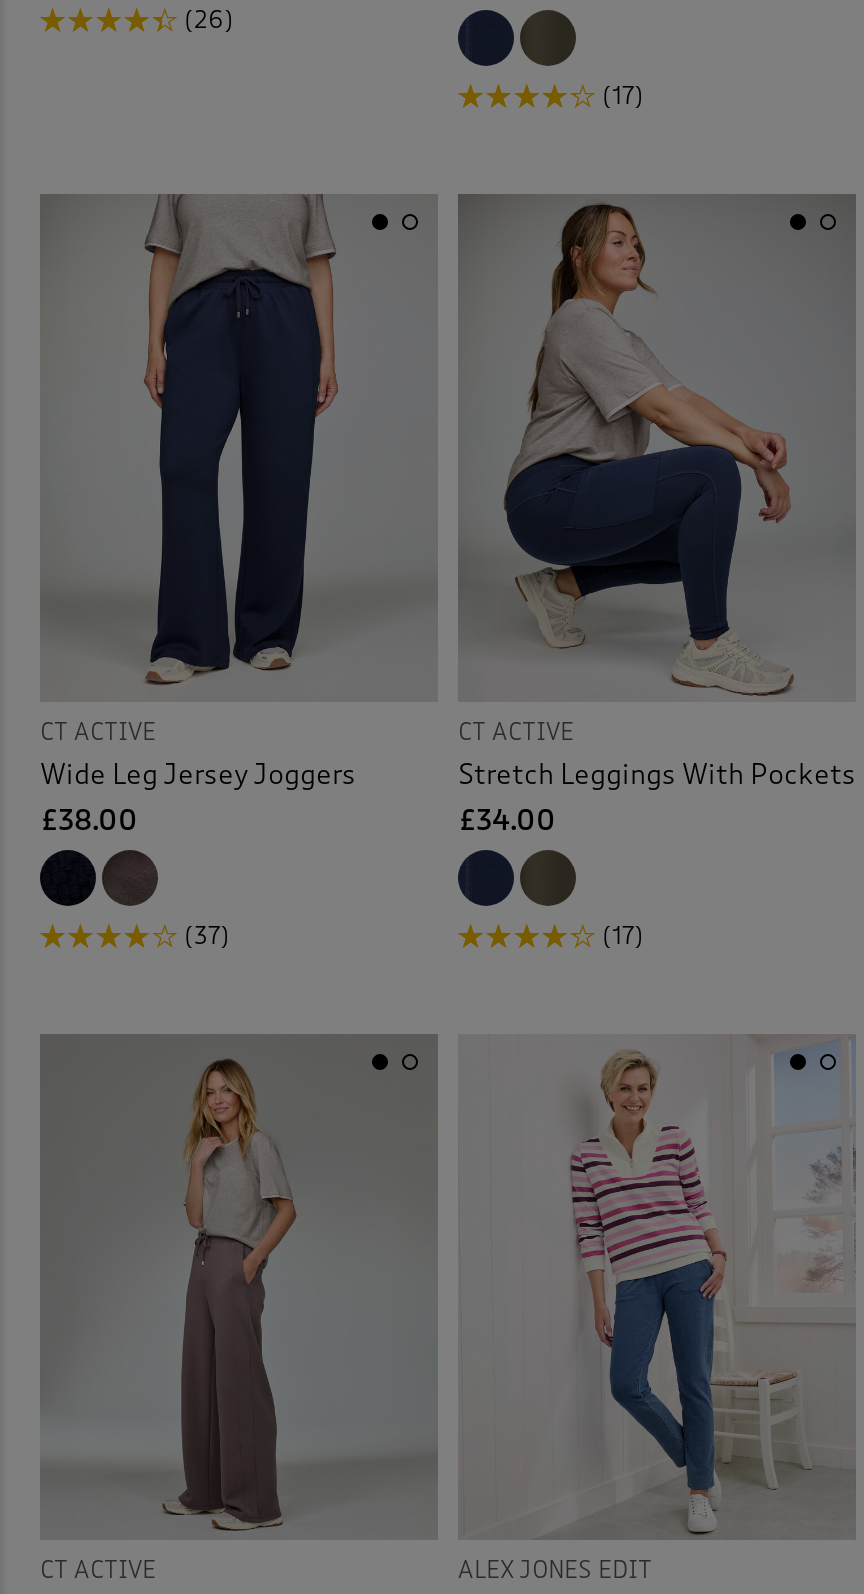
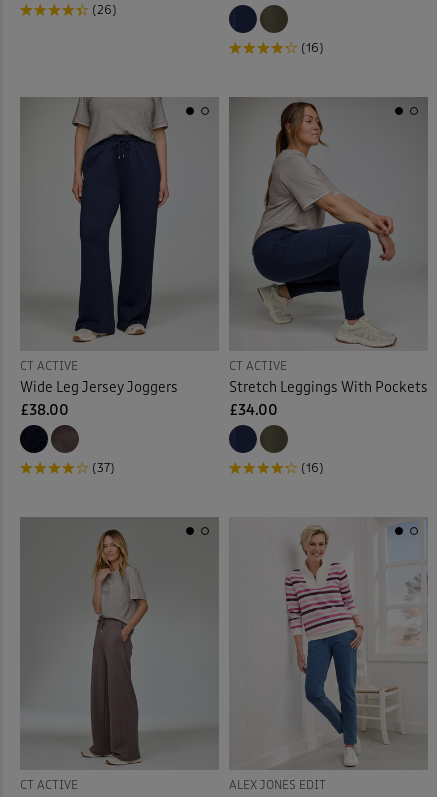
- (17)
+ (16)

- (17)
+ (16)
